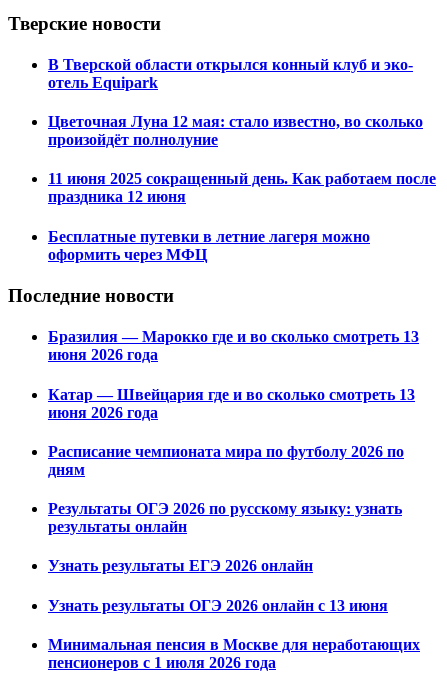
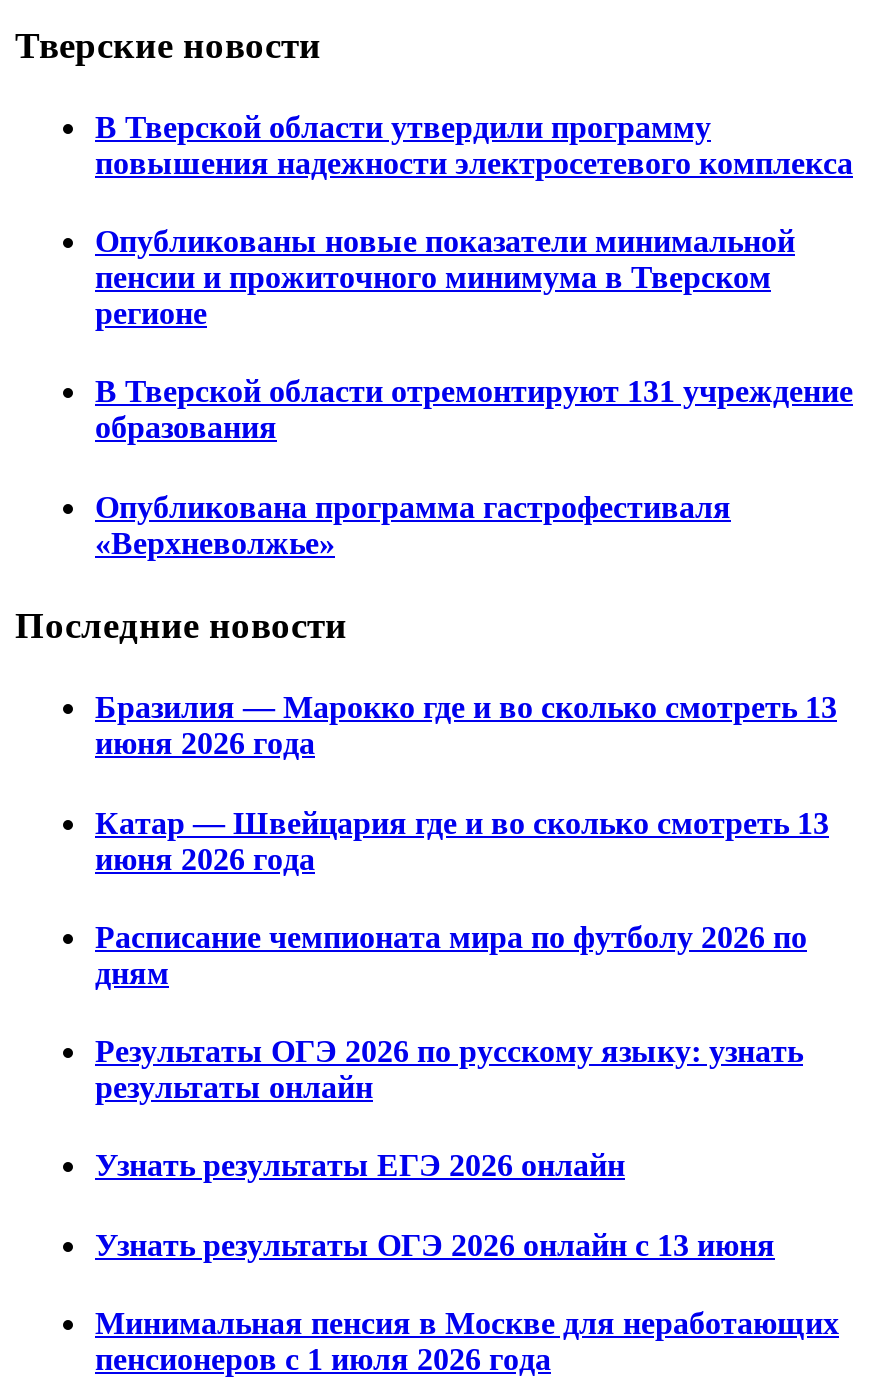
- В Тверской области открылся конный клуб и эко-
- отель Equipark
+ В Тверской области утвердили программу
+ повышения надежности электросетевого комплекса

- Цветочная Луна 12 мая: стало известно, во сколько
- произойдёт полнолуние
+ Опубликованы новые показатели минимальной
+ пенсии и прожиточного минимума в Тверском
+ регионе

- 11 июня 2025 сокращенный день. Как работаем после
- праздника 12 июня
+ В Тверской области отремонтируют 131 учреждение
+ образования

- Бесплатные путевки в летние лагеря можно
- оформить через МФЦ
+ Опубликована программа гастрофестиваля
+ «Верхневолжье»
